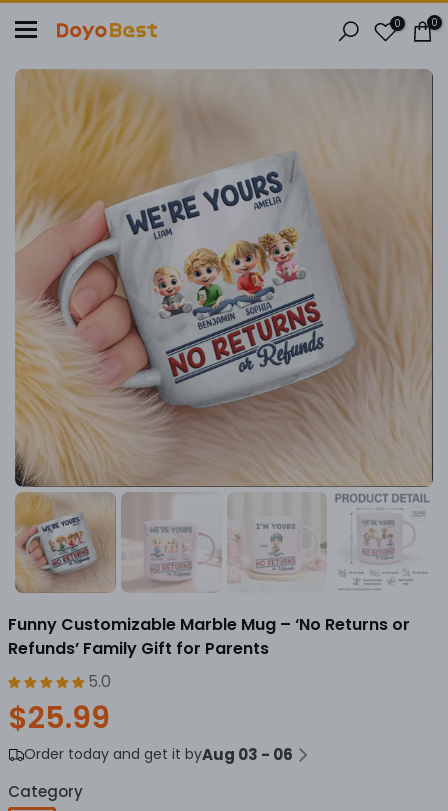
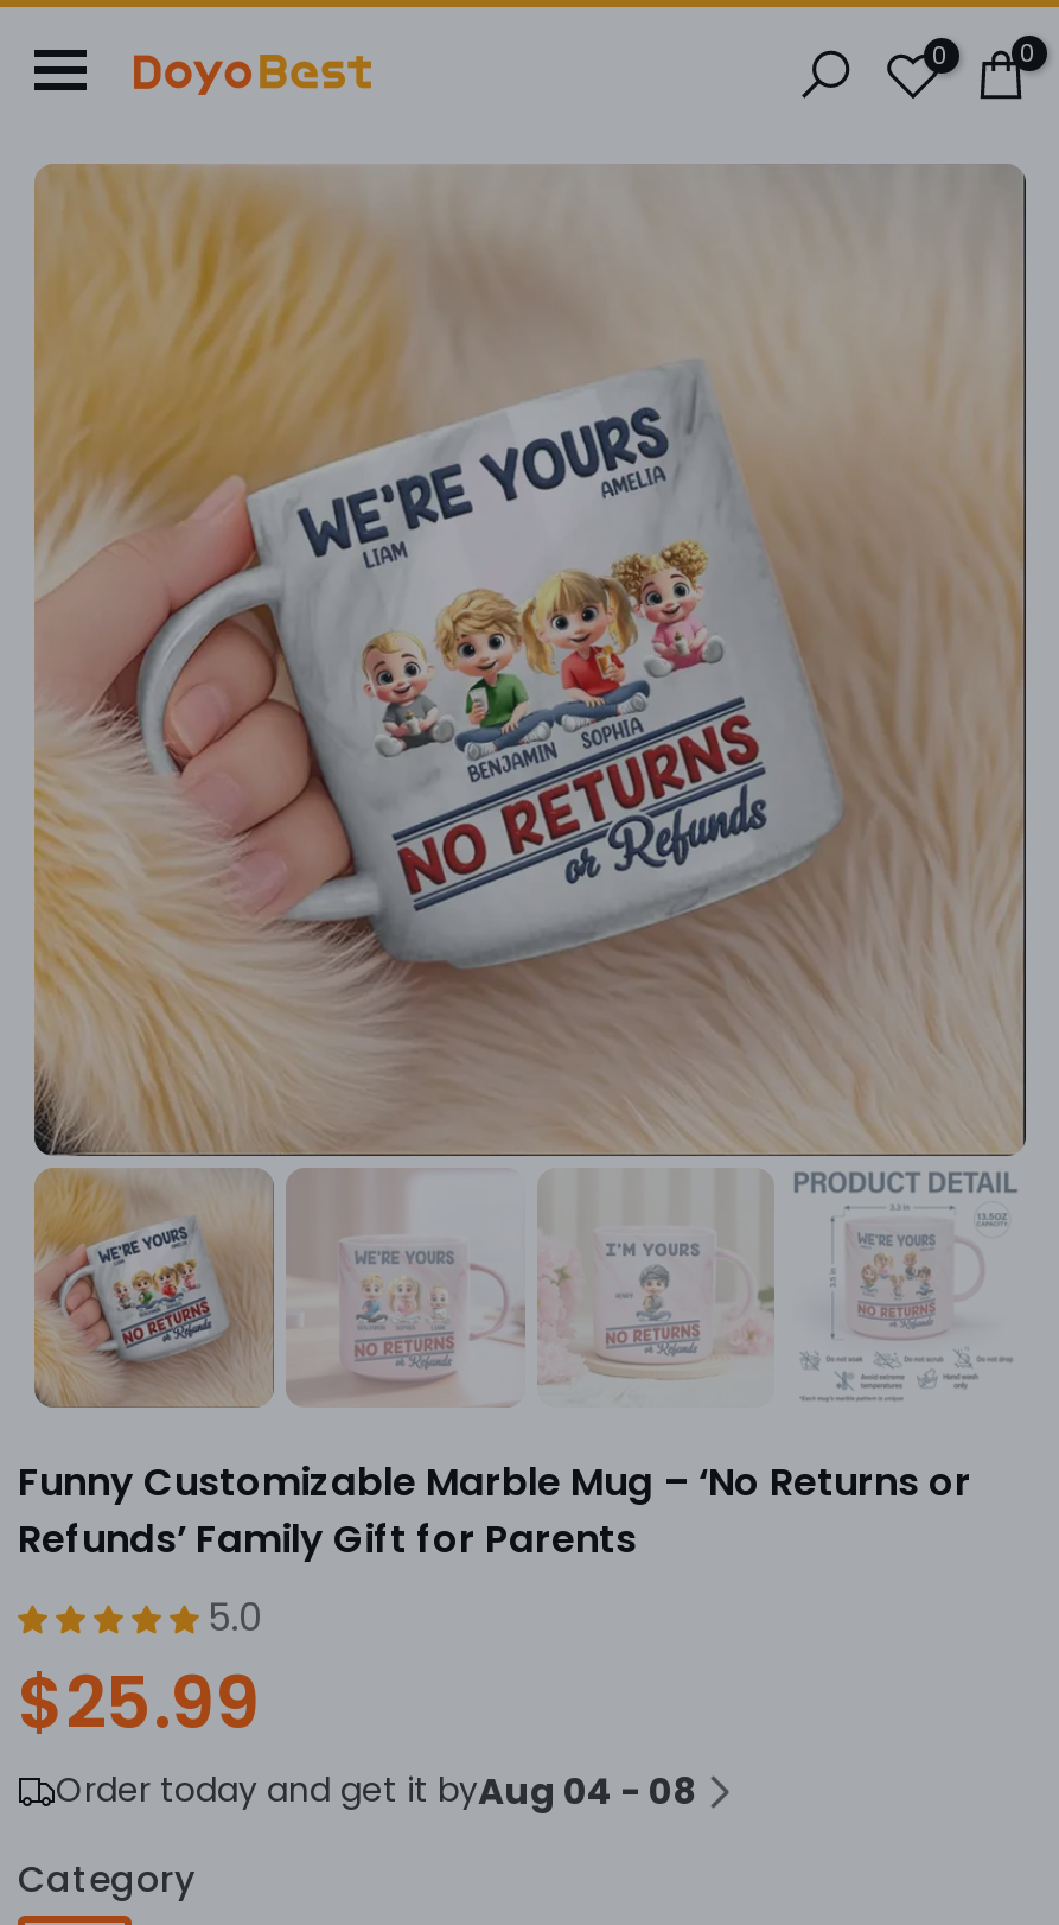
- Order today and get it byAug 03 - 06
+ Order today and get it byAug 04 - 08
